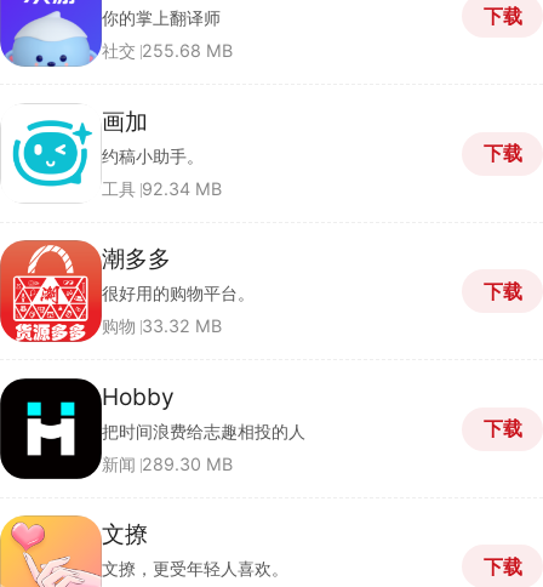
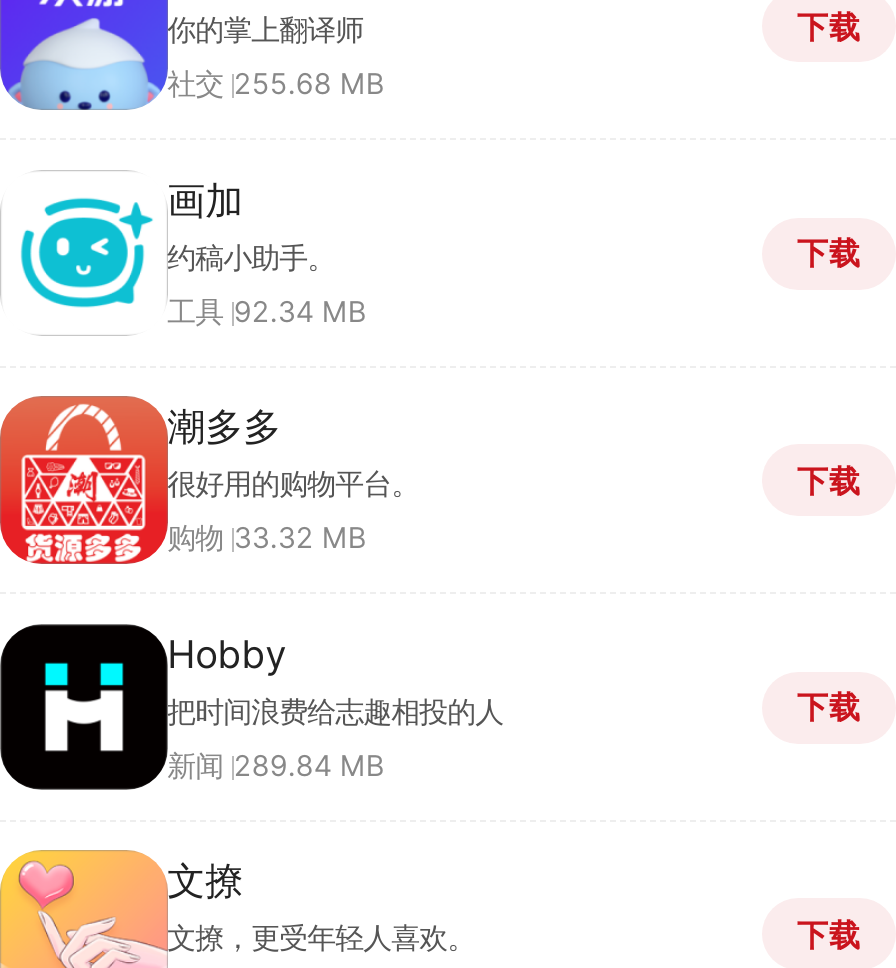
- 新闻 289.30 MB
+ 新闻 289.84 MB
